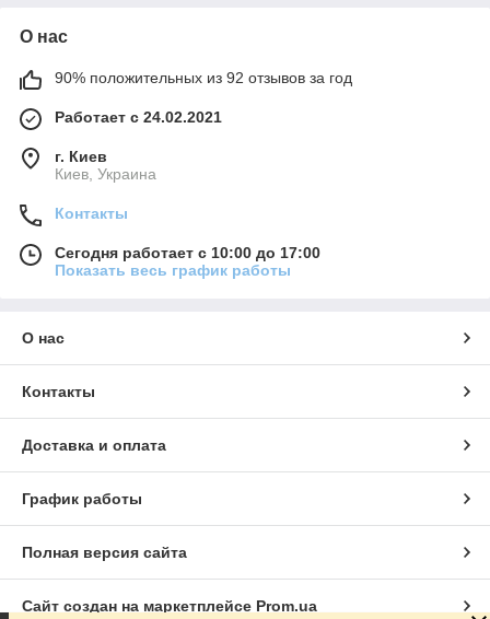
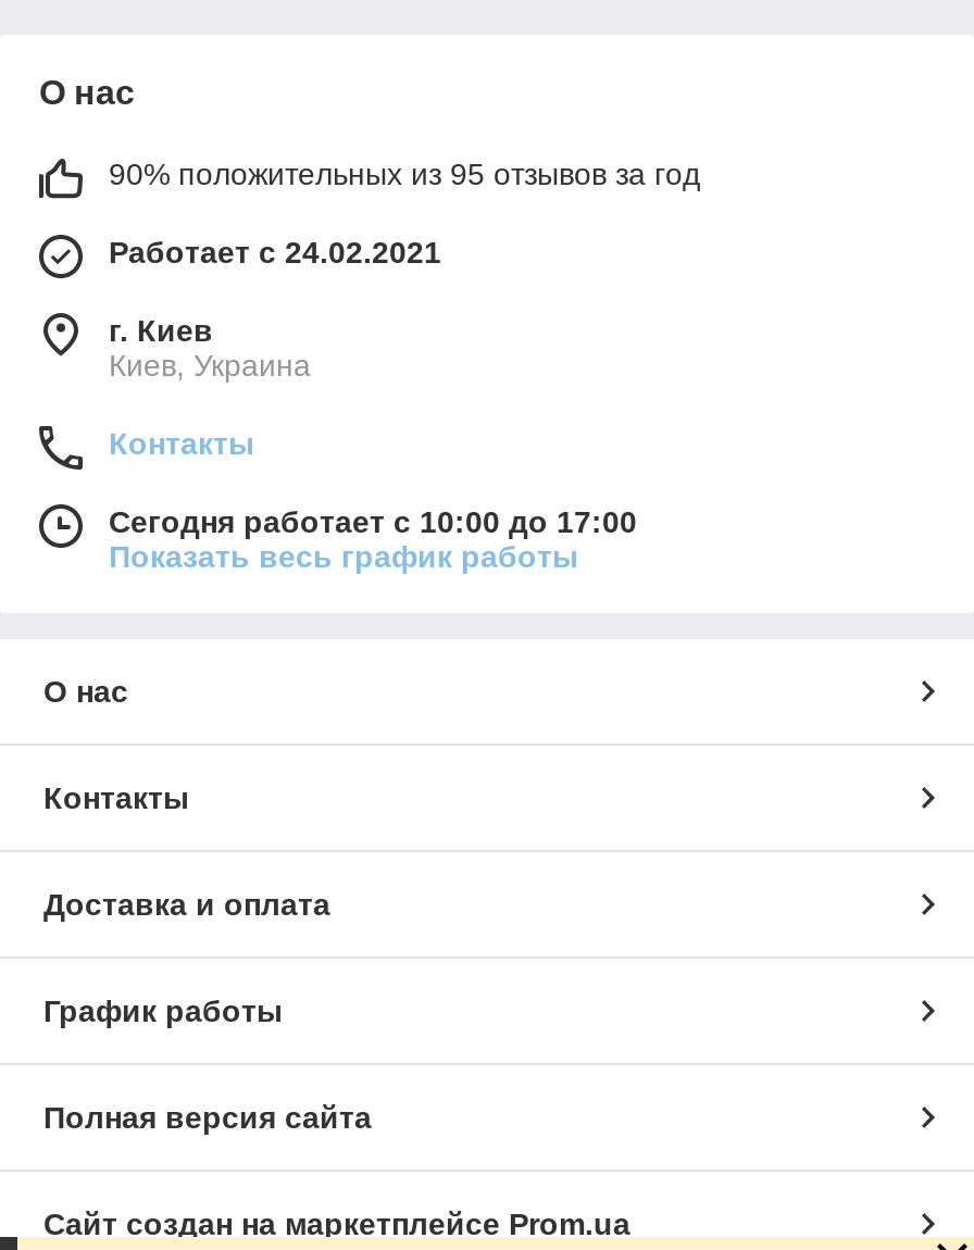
- 90% положительных из 92 отзывов за год
+ 90% положительных из 95 отзывов за год
